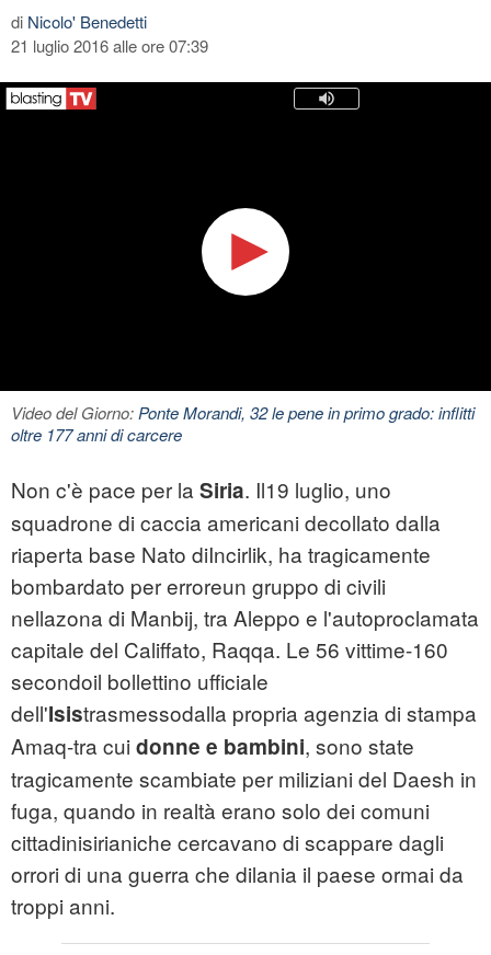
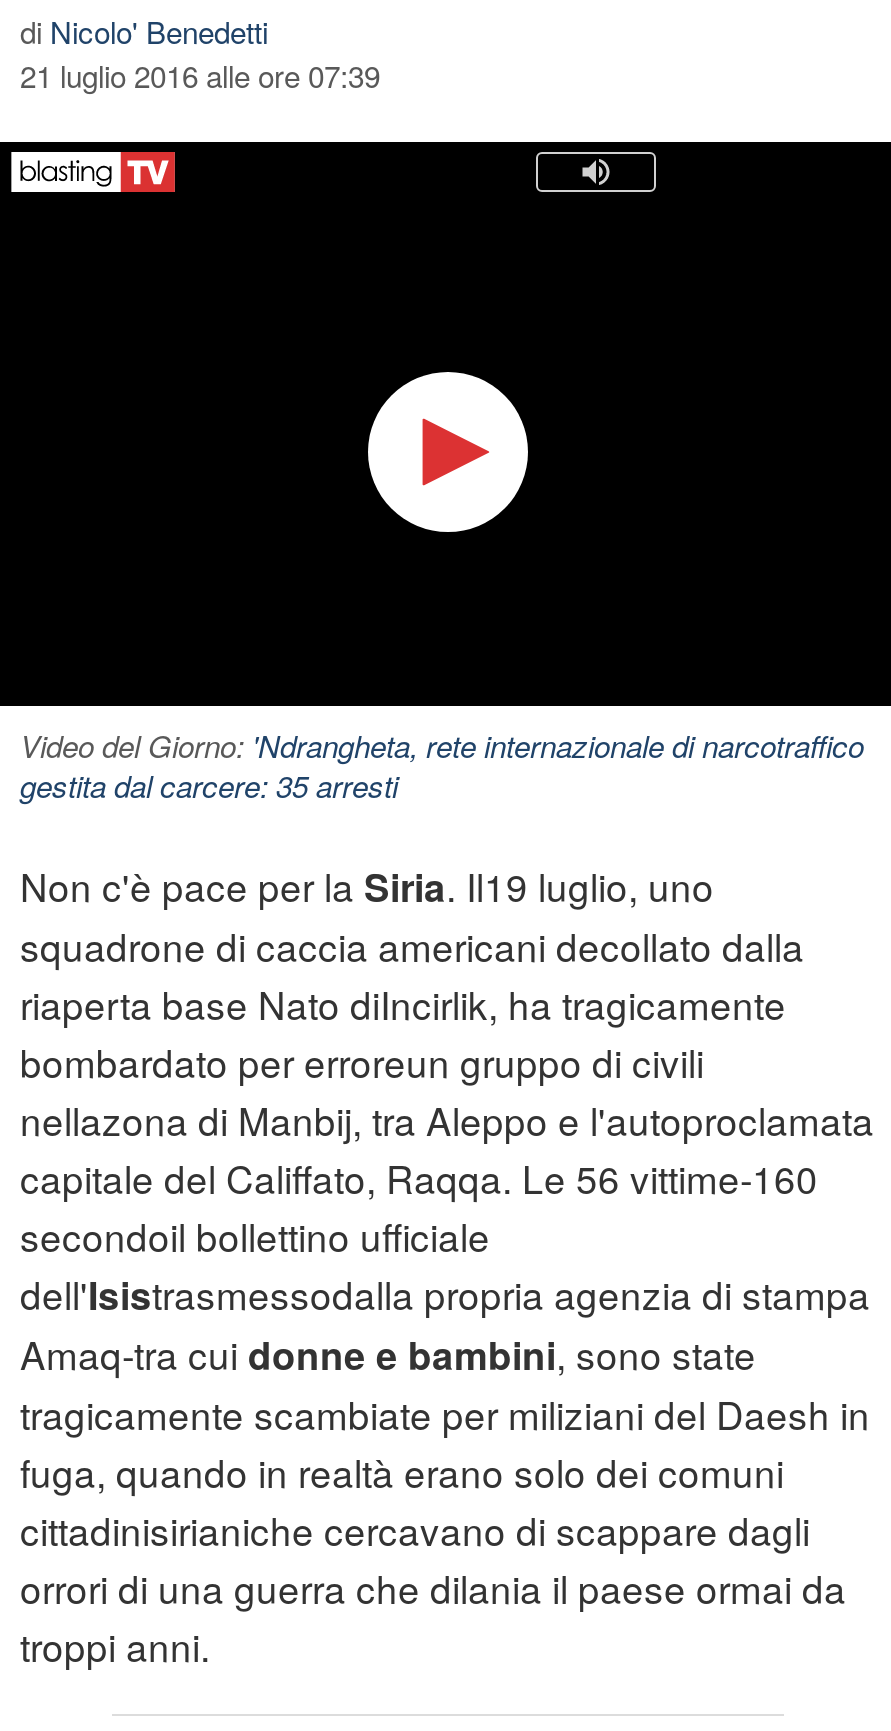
- Video del Giorno: Ponte Morandi, 32 le pene in primo grado: inflitti
- oltre 177 anni di carcere
+ Video del Giorno: 'Ndrangheta, rete internazionale di narcotraffico
+ gestita dal carcere: 35 arresti
